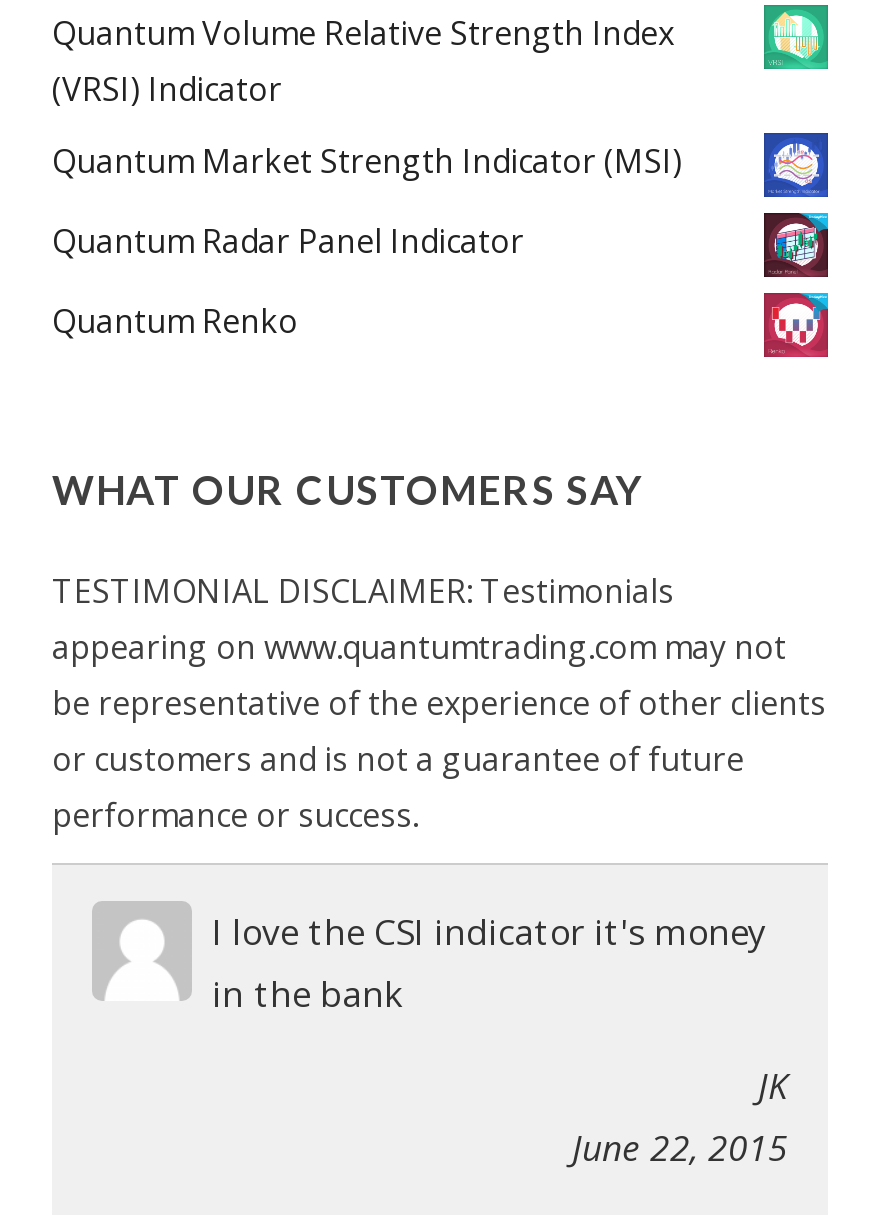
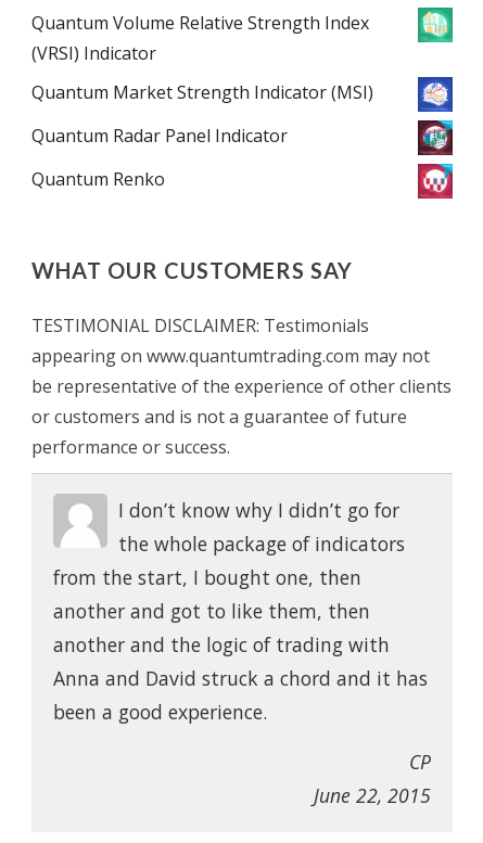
- I love the CSI indicator it's money
- in the bank
+ I don’t know why I didn’t go for
+ the whole package of indicators
+ from the start, I bought one, then
+ another and got to like them, then
+ another and the logic of trading with
+ Anna and David struck a chord and it has
+ been a good experience.

- JK
+ CP
